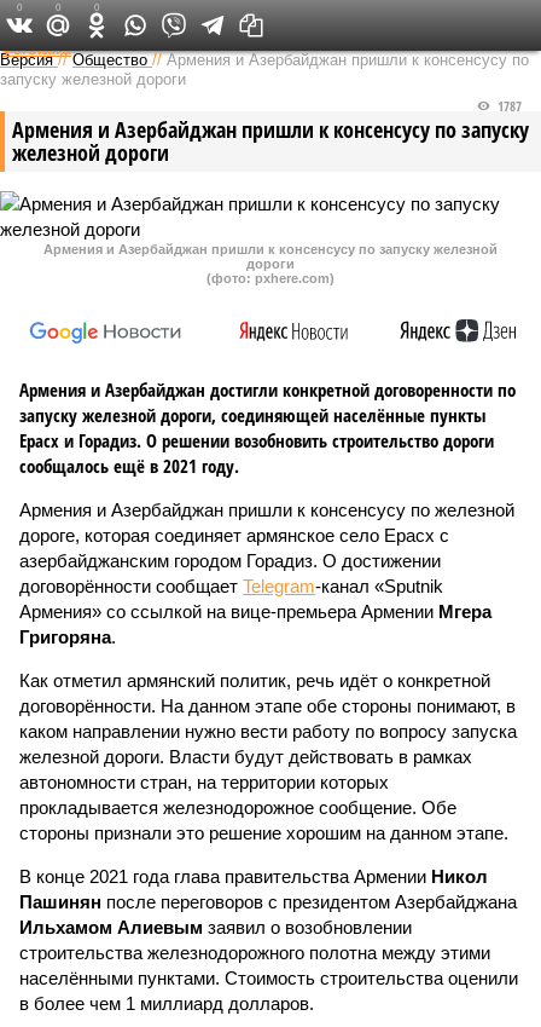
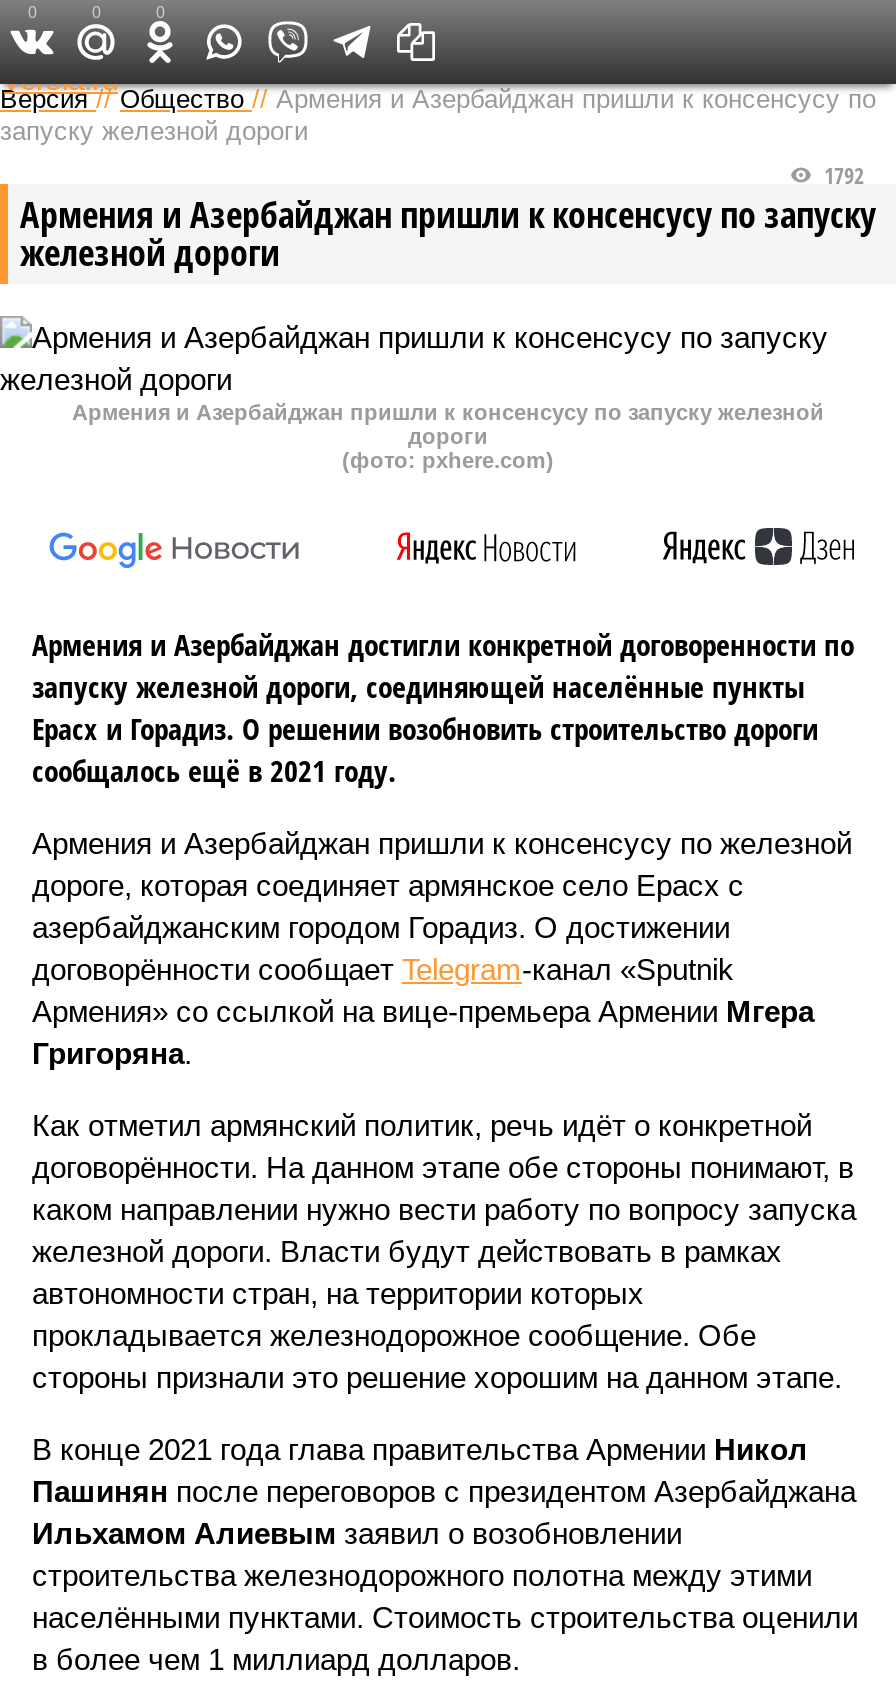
- 1787
+ 1792
